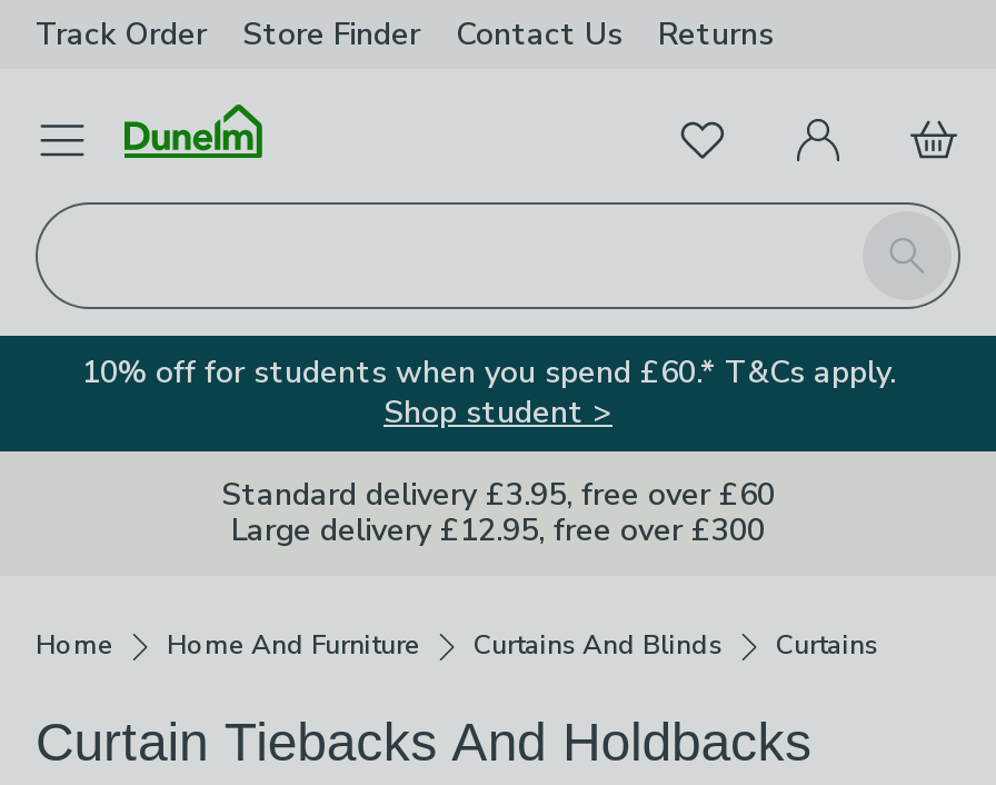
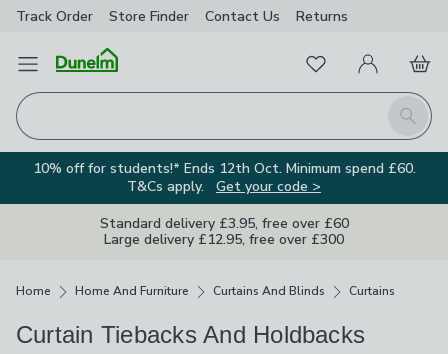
- 10% off for students when you spend £60.* T&Cs apply.
- Shop student >
+ 10% off for students!* Ends 12th Oct. Minimum spend £60.
+ T&Cs apply. Get your code >
